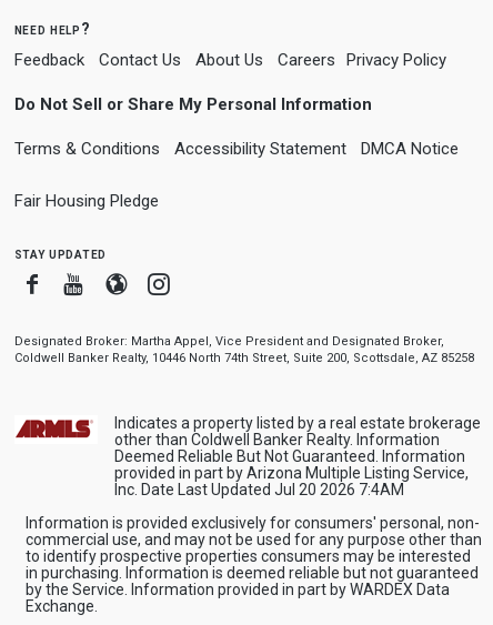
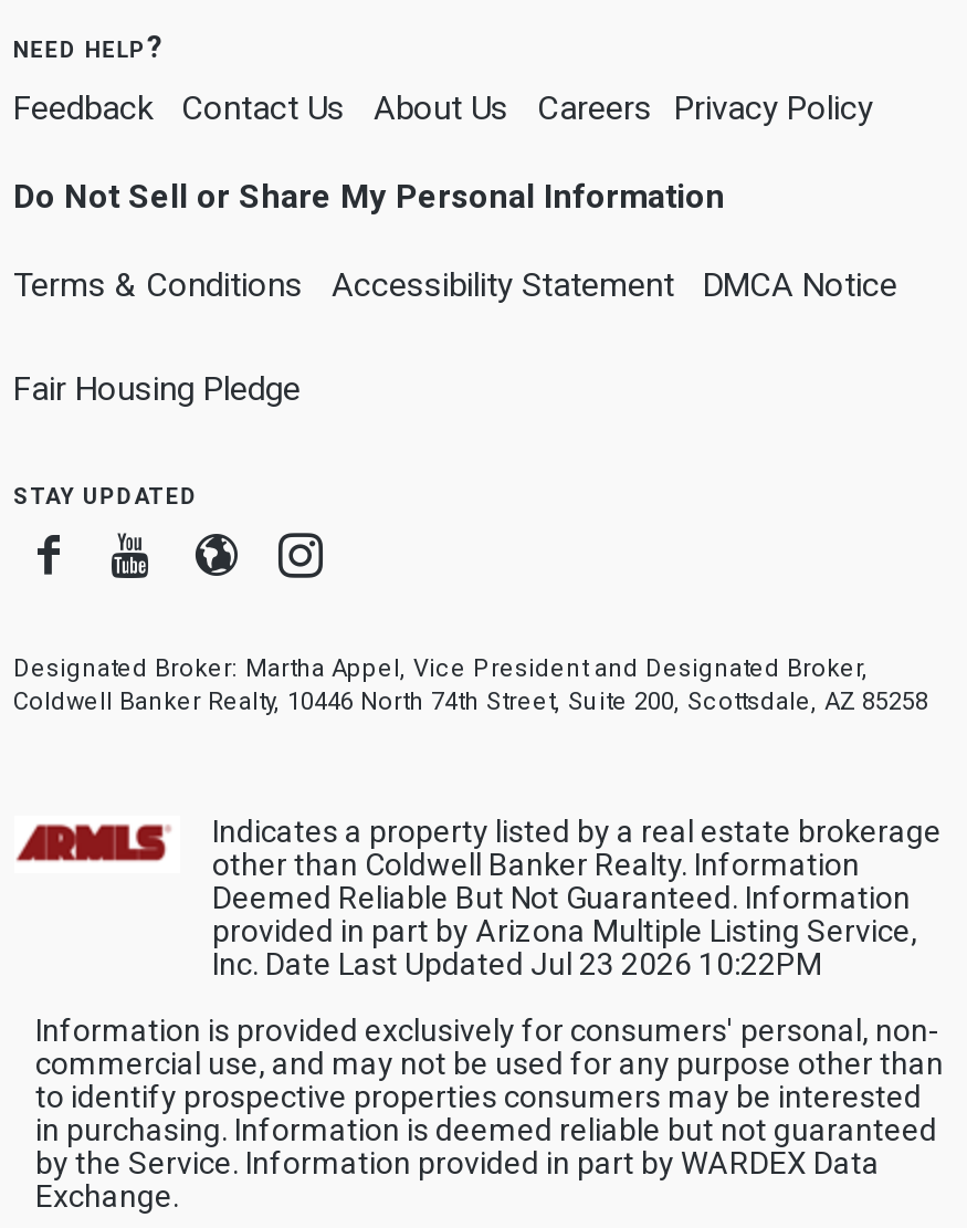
- Inc. Date Last Updated Jul 20 2026 7:4AM
+ Inc. Date Last Updated Jul 23 2026 10:22PM
